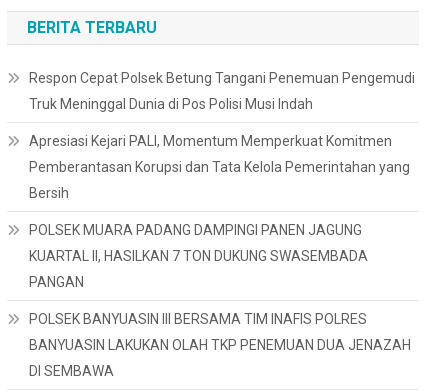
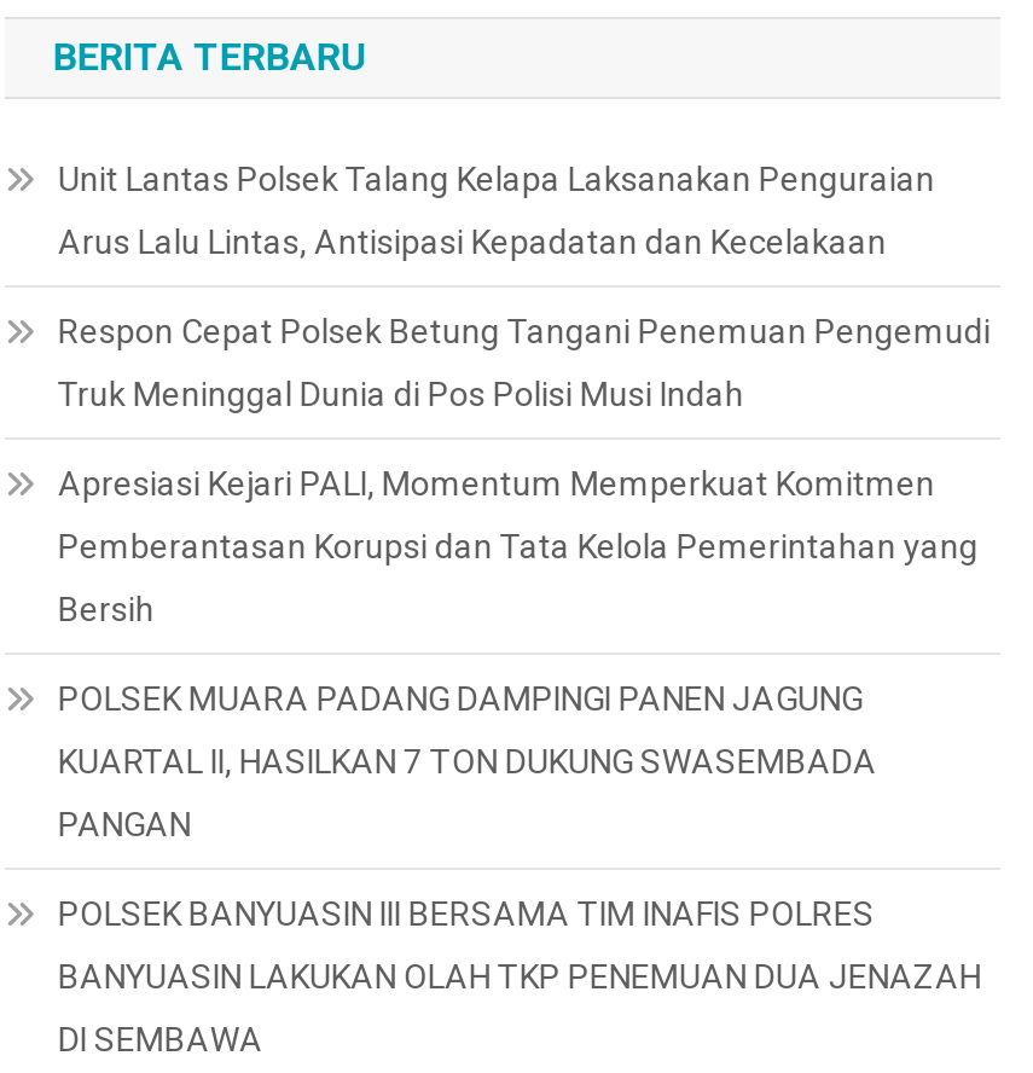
+ Unit Lantas Polsek Talang Kelapa Laksanakan Penguraian
+ Arus Lalu Lintas, Antisipasi Kepadatan dan Kecelakaan
